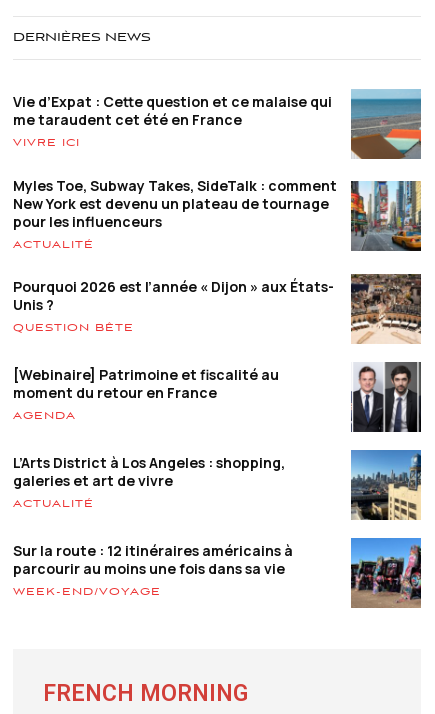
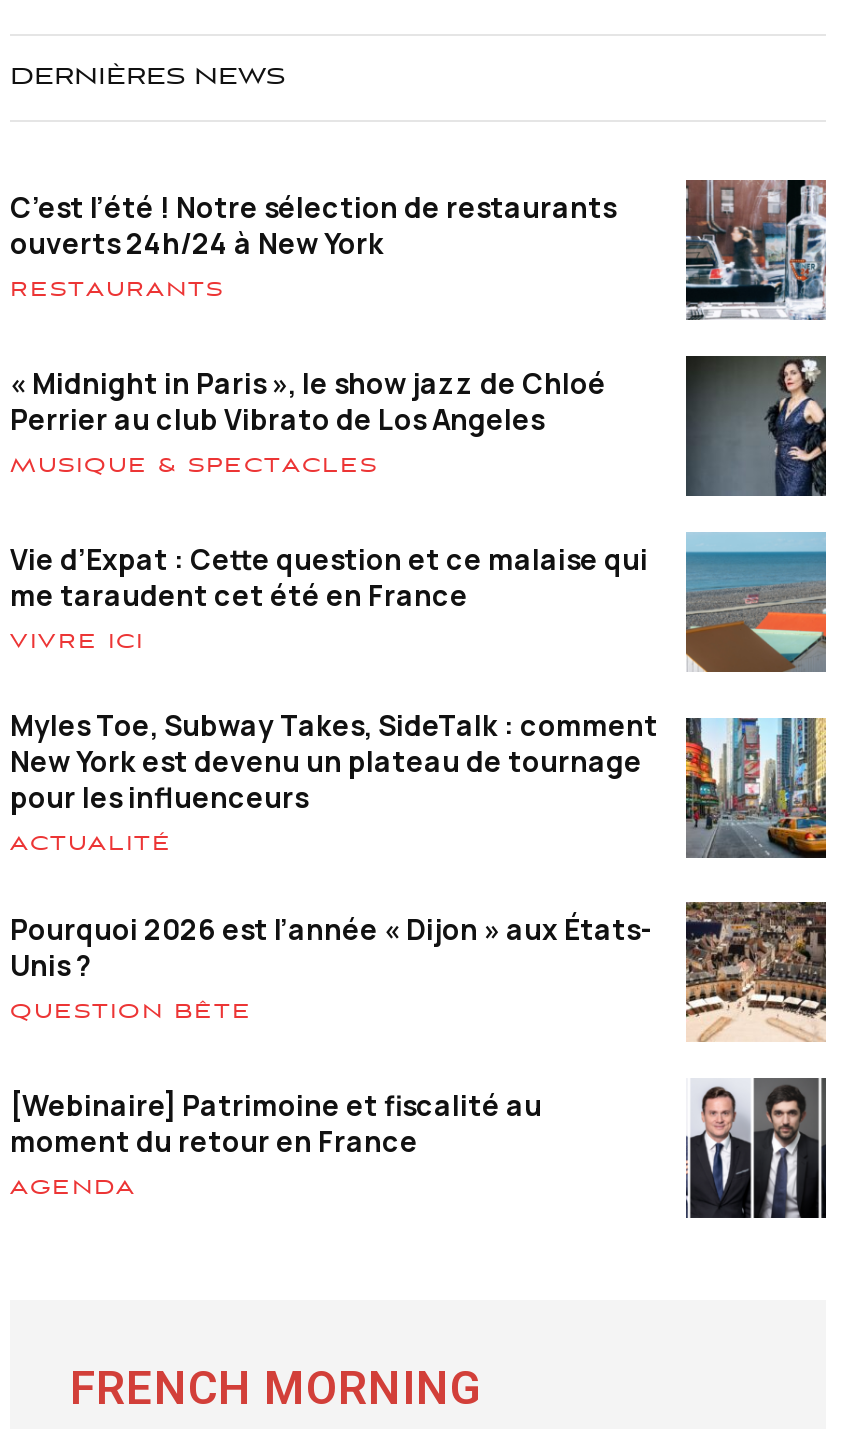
+ [image]
+ C’est l’été ! Notre sélection de restaurants
+ ouverts 24h/24 à New York
+ RESTAURANTS
+ « Midnight in Paris », le show jazz de Chloé
+ Perrier au club Vibrato de Los Angeles
+ MUSIQUE & SPECTACLES

+ [image]

moved down: [image] | Vie d’Expat : Cette question et ce malaise qui | me taraudent cet été en France | ... | moment du retour en France | AGENDA

- L’Arts District à Los Angeles : shopping,
- galeries et art de vivre
- ACTUALITÉ
- Sur la route : 12 itinéraires américains à
- parcourir au moins une fois dans sa vie
- WEEK-END/VOYAGE

- [image]

- [image]
